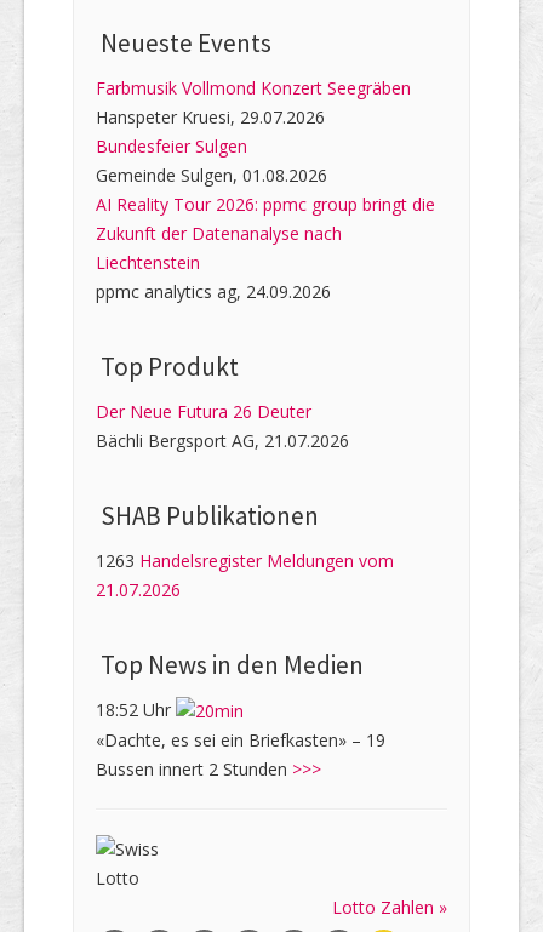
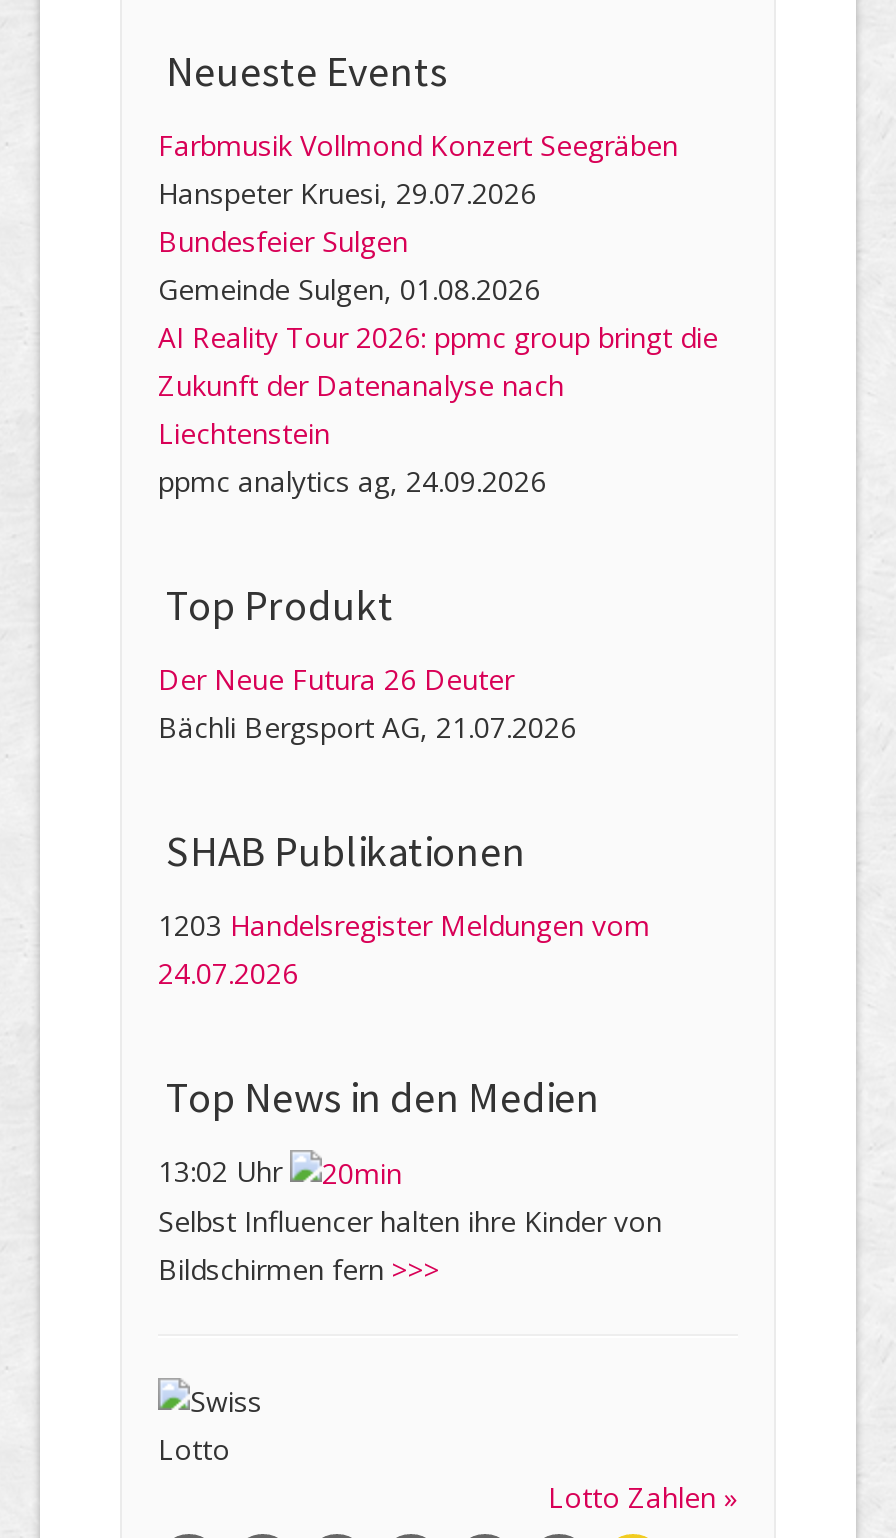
- 1263 Handelsregister Meldungen vom
+ 1203 Handelsregister Meldungen vom

- 21.07.2026
+ 24.07.2026

- 18:52 Uhr
- «Dachte, es sei ein Briefkasten» – 19
- Bussen innert 2 Stunden >>>
+ 13:02 Uhr
+ Selbst Influencer halten ihre Kinder von
+ Bildschirmen fern >>>
